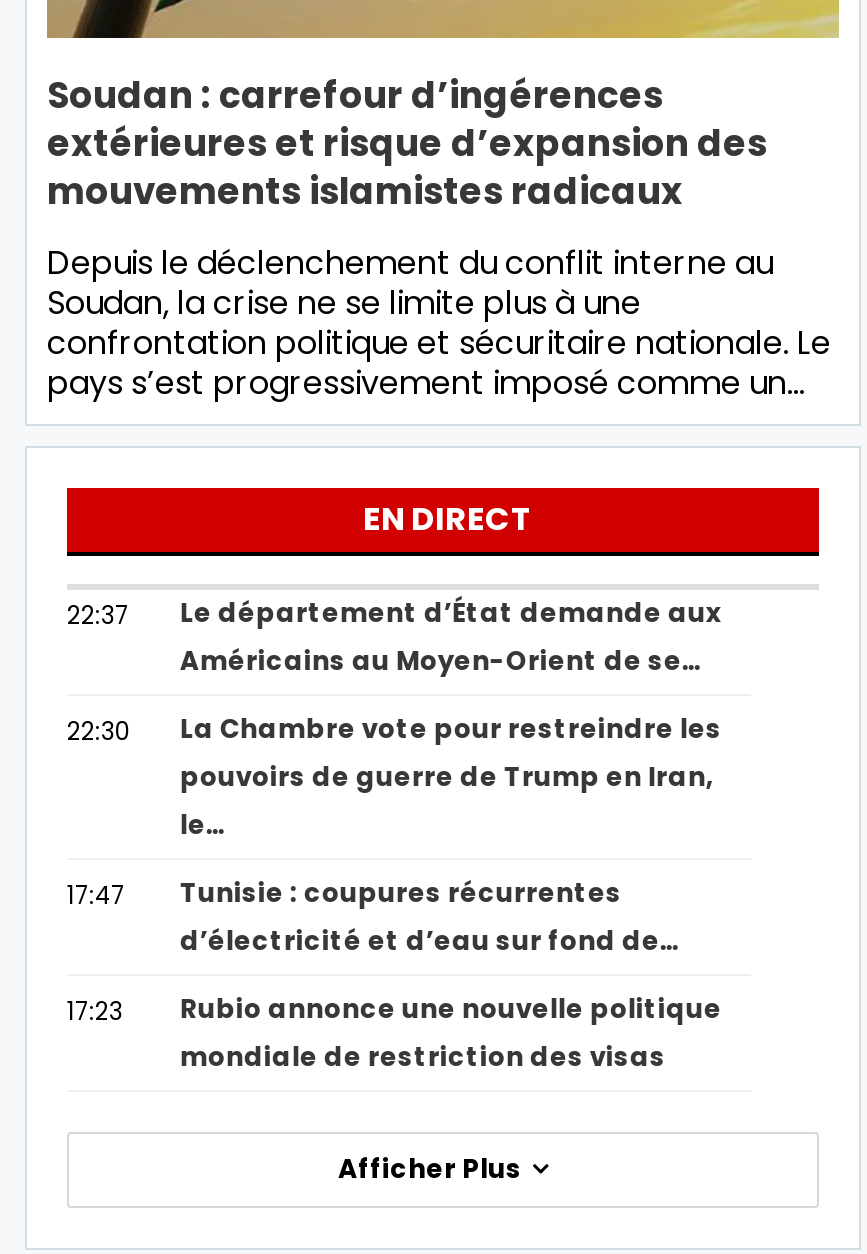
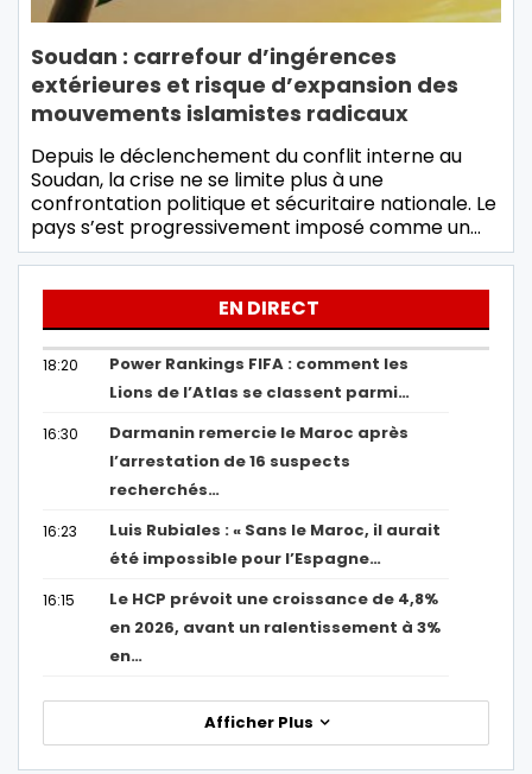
- 22:37
- Le département d’État demande aux
- Américains au Moyen-Orient de se…
+ 18:20
+ Power Rankings FIFA : comment les
+ Lions de l’Atlas se classent parmi…

- 22:30
- La Chambre vote pour restreindre les
- pouvoirs de guerre de Trump en Iran,
- le…
+ 16:30
+ Darmanin remercie le Maroc après
+ l’arrestation de 16 suspects
+ recherchés…

- 17:47
- Tunisie : coupures récurrentes
- d’électricité et d’eau sur fond de…
+ 16:23
+ Luis Rubiales : « Sans le Maroc, il aurait
+ été impossible pour l’Espagne…

- 17:23
- Rubio annonce une nouvelle politique
- mondiale de restriction des visas
+ 16:15
+ Le HCP prévoit une croissance de 4,8%
+ en 2026, avant un ralentissement à 3%
+ en…
